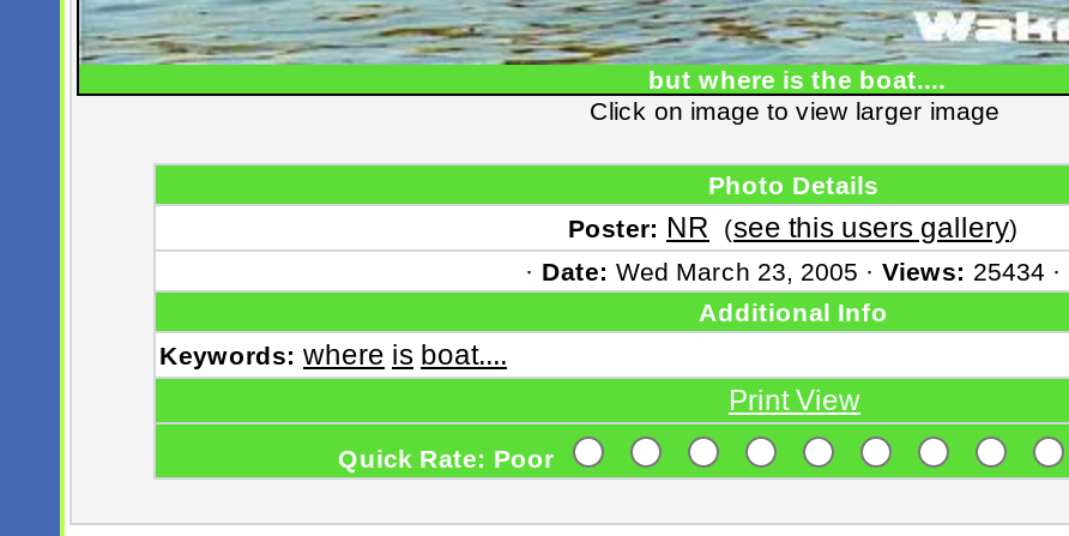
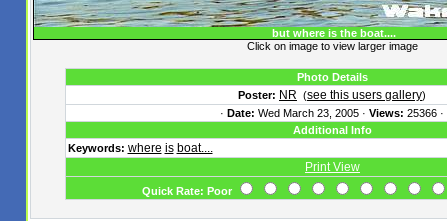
- · Date: Wed March 23, 2005 · Views: 25434 ·
+ · Date: Wed March 23, 2005 · Views: 25366 ·
